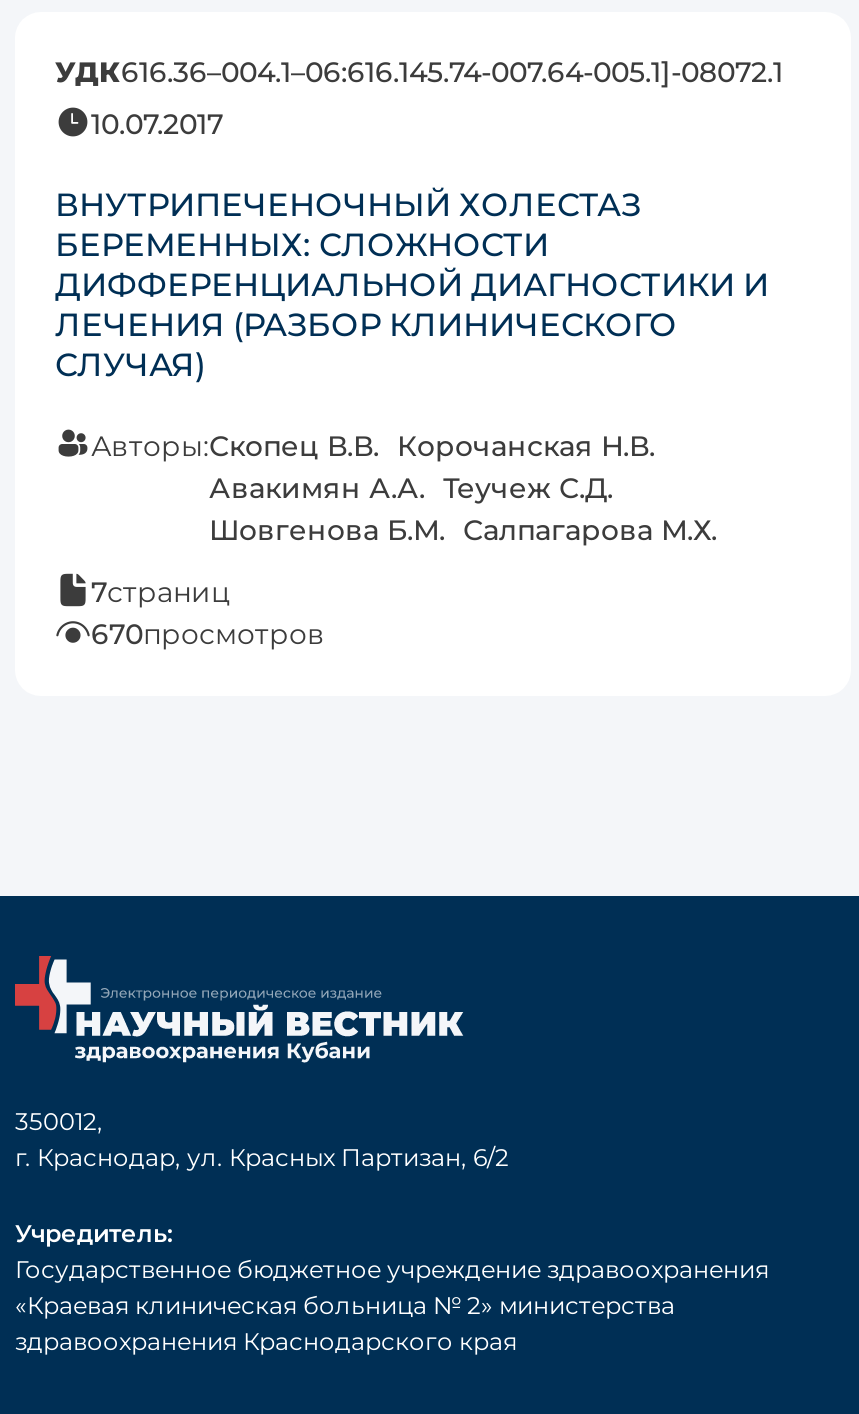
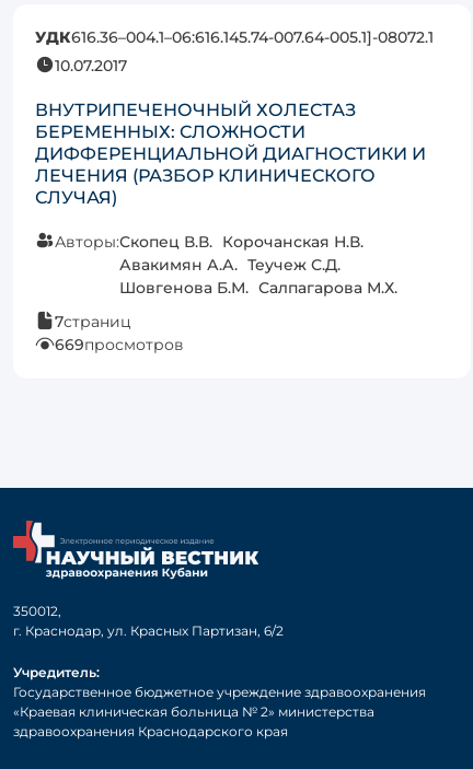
- 670просмотров
+ 669просмотров
